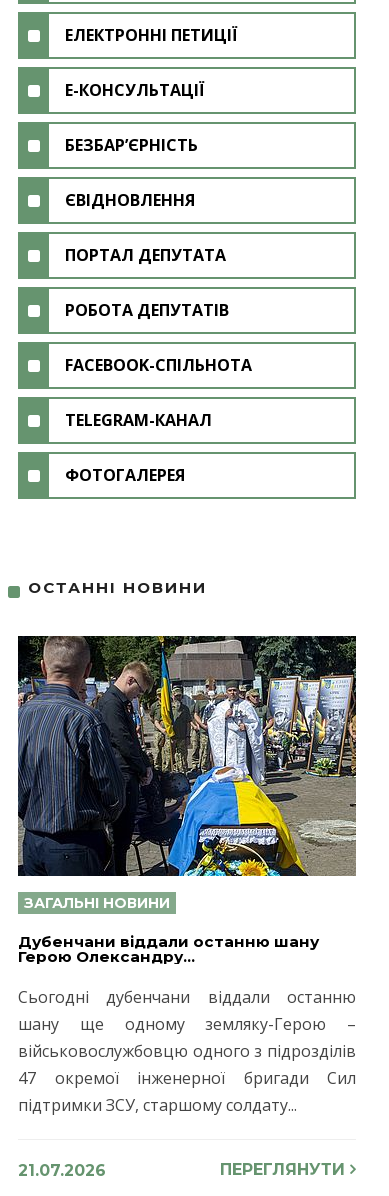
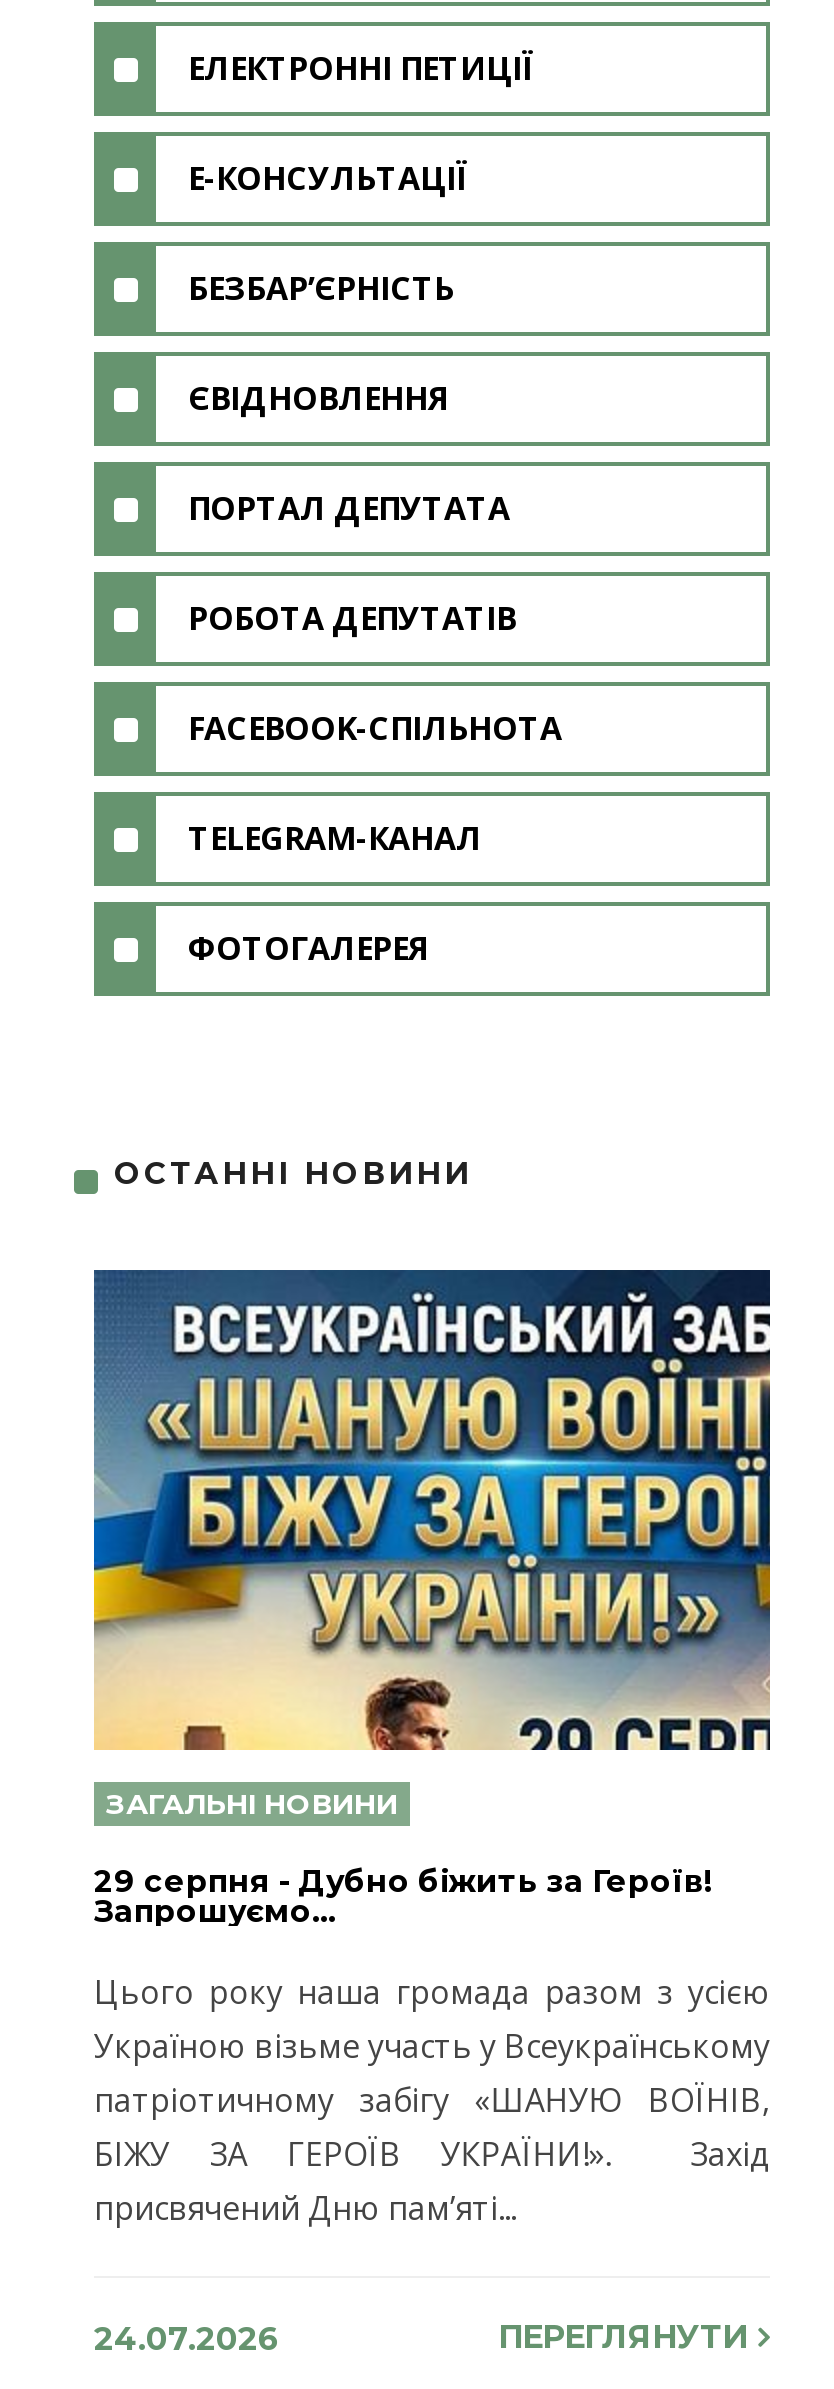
- [image]
+ [image]

- Дубенчани віддали останню шану
- Герою Олександру...
+ 29 серпня - Дубно біжить за Героїв!
+ Запрошуємо...

- Сьогодні дубенчани віддали останню
- шану ще одному земляку-Герою –
- військовослужбовцю одного з підрозділів
- 47 окремої інженерної бригади Сил
- підтримки ЗСУ, старшому солдату...
+ Цього року наша громада разом з усією
+ Україною візьме участь у Всеукраїнському
+ патріотичному забігу «ШАНУЮ ВОЇНІВ,
+ БІЖУ ЗА ГЕРОЇВ УКРАЇНИ!». Захід
+ присвячений Дню пам’яті...

- 21.07.2026
+ 24.07.2026
